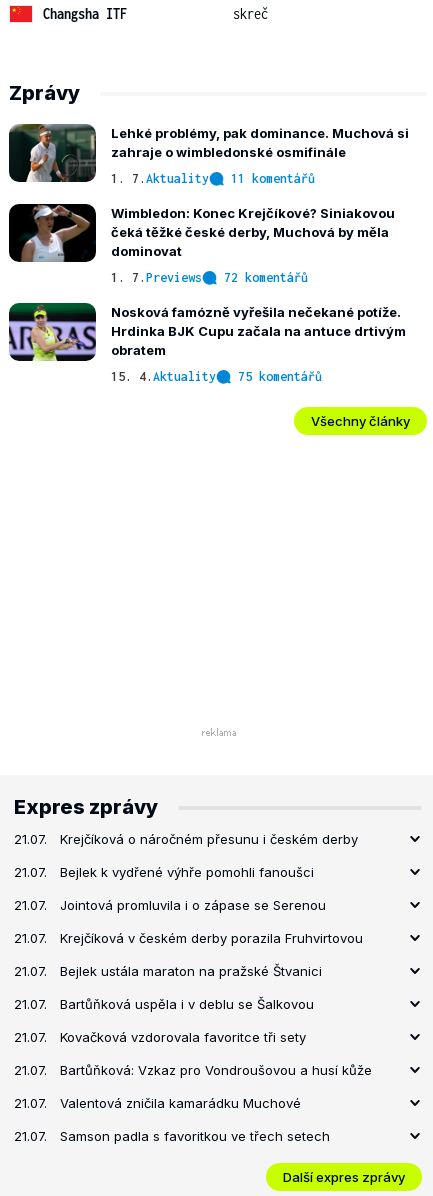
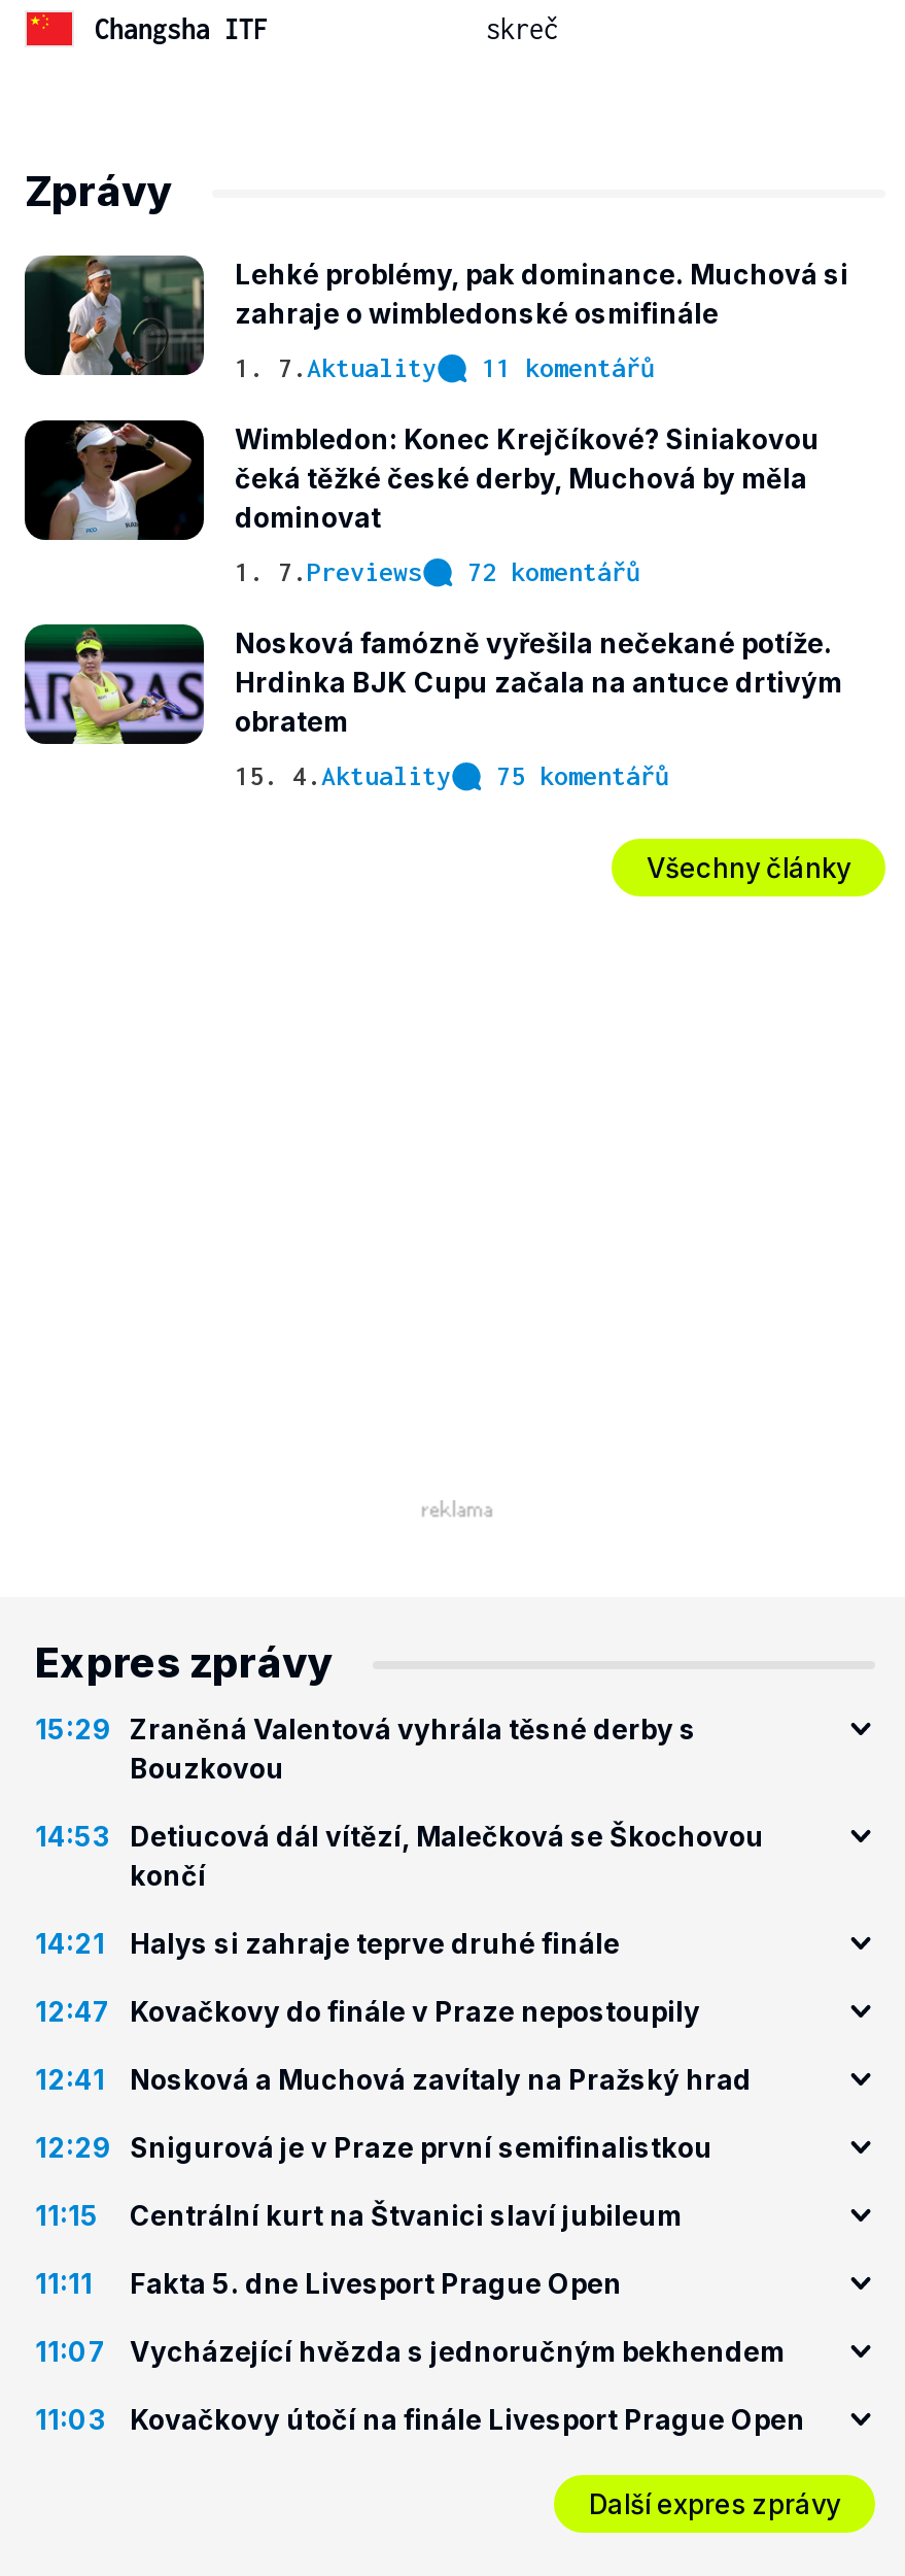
- 21.07.
- Krejčíková o náročném přesunu i českém derby
+ 15:29 Zraněná Valentová vyhrála těsné derby s
+ Bouzkovou

- 21.07.
- Bejlek k vydřené výhře pomohli fanoušci
+ 14:53 Detiucová dál vítězí, Malečková se Škochovou
+ končí

- 21.07.
- Jointová promluvila i o zápase se Serenou
+ 14:21
+ Halys si zahraje teprve druhé finále

- 21.07.
- Krejčíková v českém derby porazila Fruhvirtovou
+ 12:47 Kovačkovy do finále v Praze nepostoupily

- 21.07.
- Bejlek ustála maraton na pražské Štvanici
+ 12:41
+ Nosková a Muchová zavítaly na Pražský hrad

- 21.07.
- Bartůňková uspěla i v deblu se Šalkovou
+ 12:29 Snigurová je v Praze první semifinalistkou

- 21.07.
- Kovačková vzdorovala favoritce tři sety
+ 11:15
+ Centrální kurt na Štvanici slaví jubileum

- 21.07.
- Bartůňková: Vzkaz pro Vondroušovou a husí kůže
+ 11:11
+ Fakta 5. dne Livesport Prague Open

- 21.07.
- Valentová zničila kamarádku Muchové
+ 11:07
+ Vycházející hvězda s jednoručným bekhendem

- 21.07.
- Samson padla s favoritkou ve třech setech
+ 11:03
+ Kovačkovy útočí na finále Livesport Prague Open
